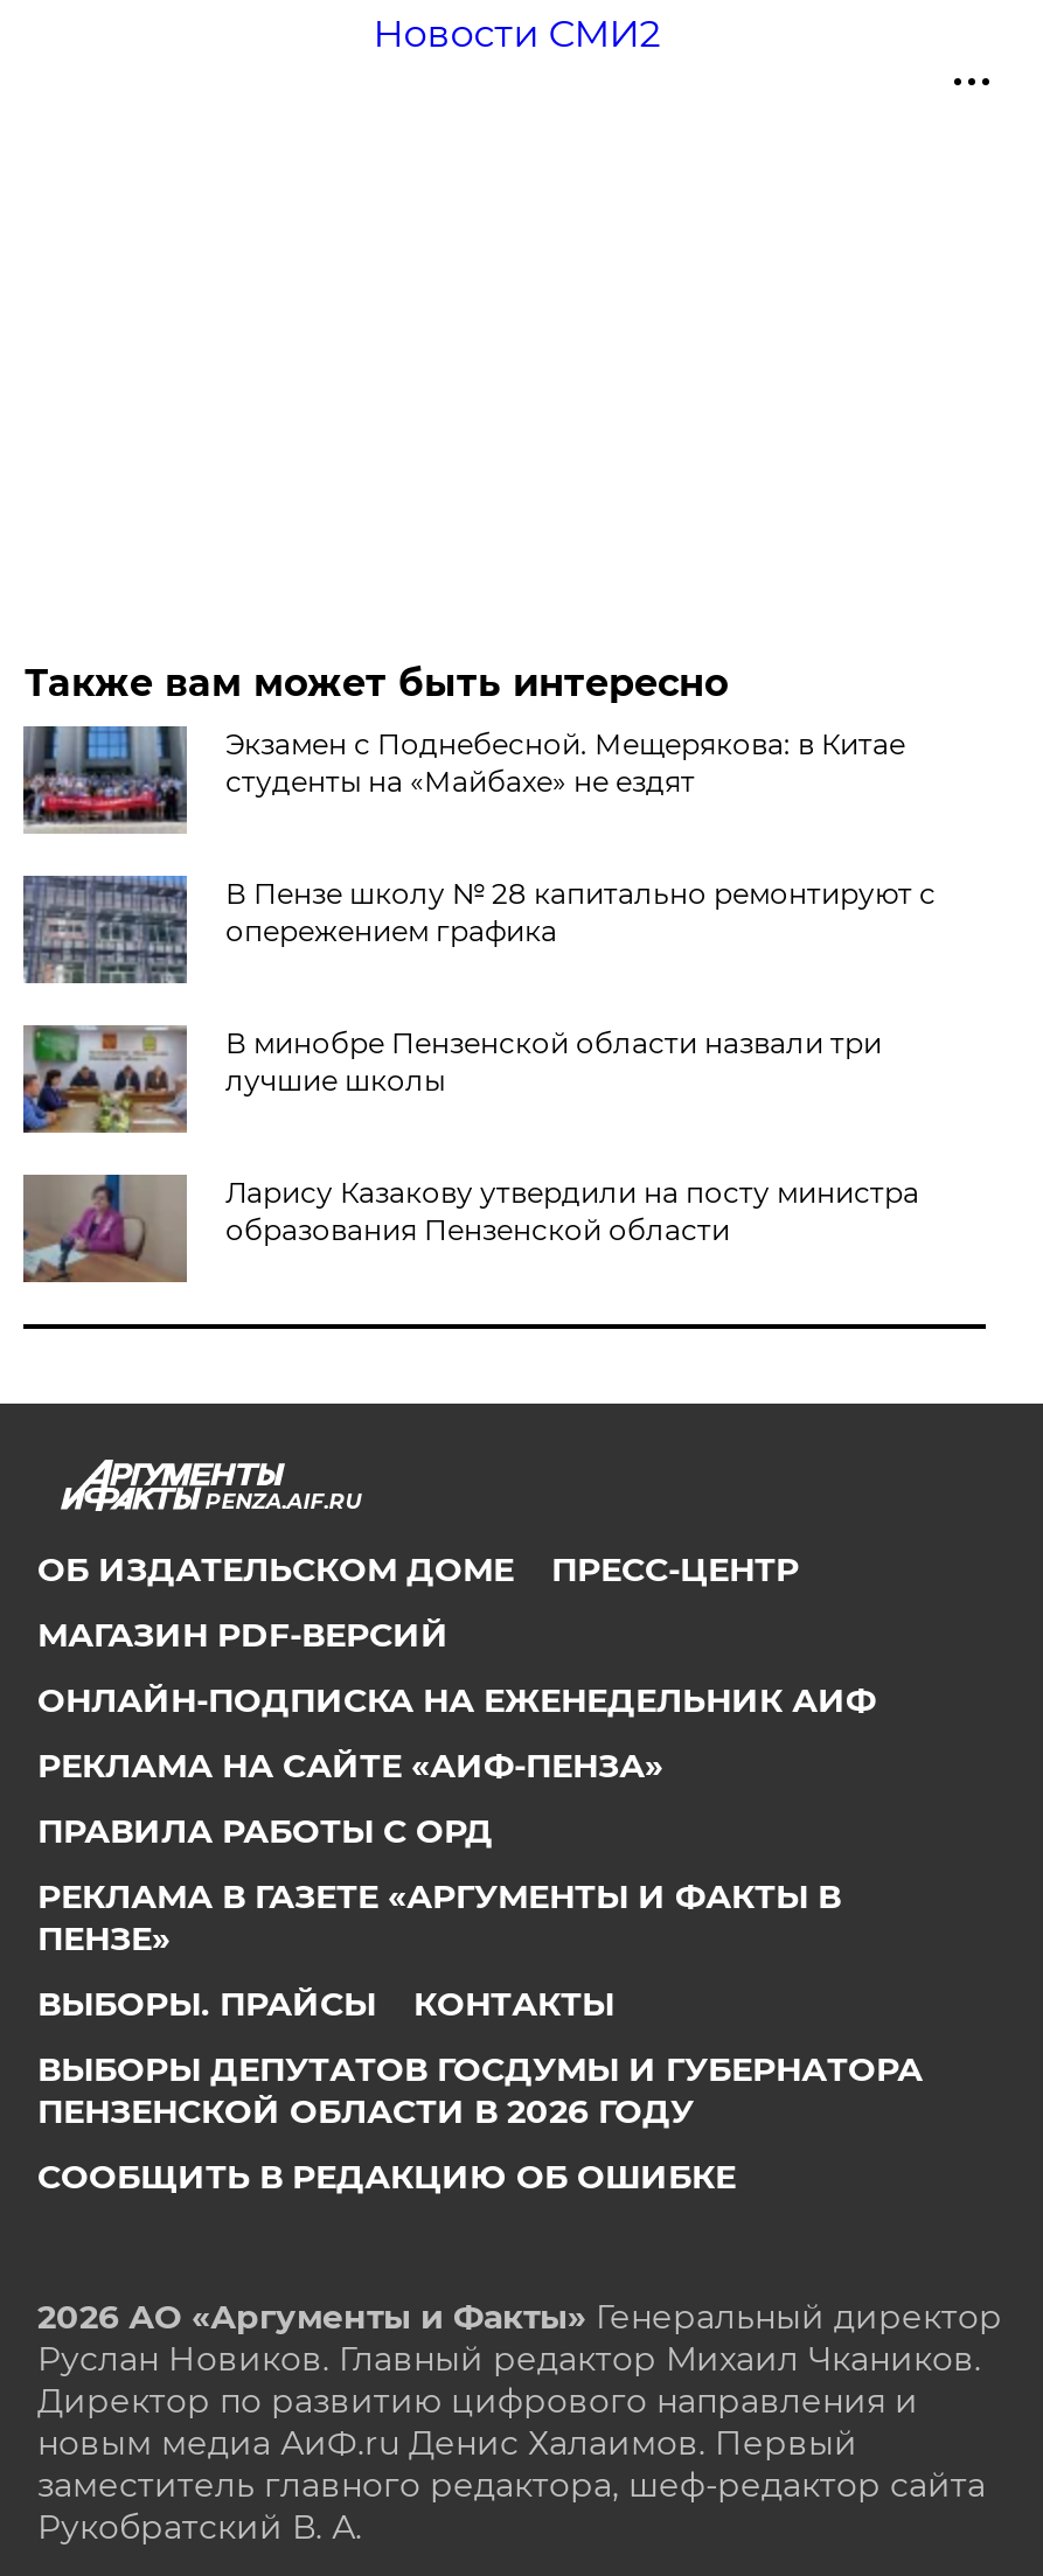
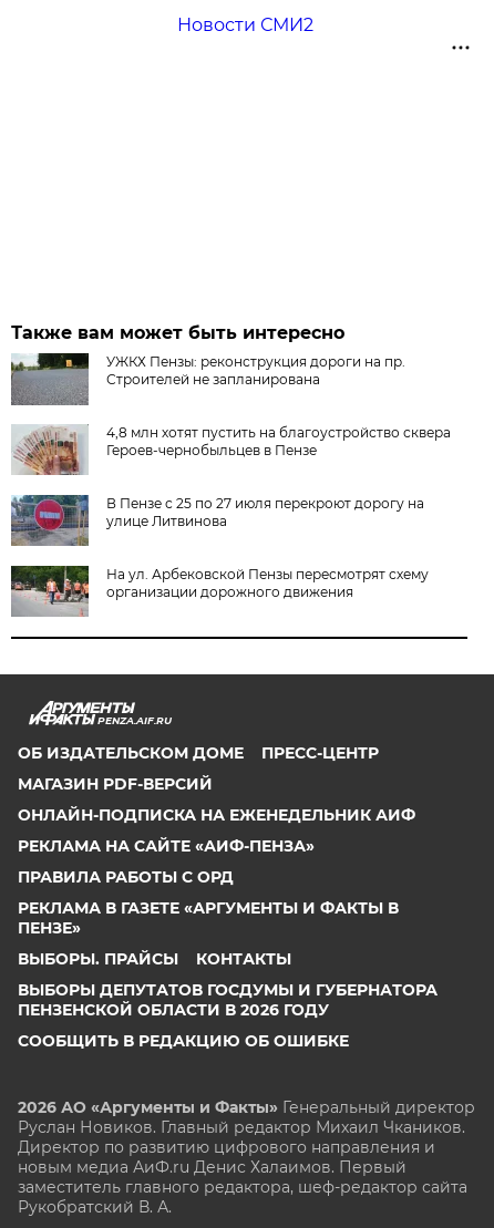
- [image]
- Экзамен с Поднебесной. Мещерякова: в Китае
- студенты на «Майбахе» не ездят
+ [image]
+ УЖКХ Пензы: реконструкция дороги на пр.
+ Строителей не запланирована

- [image]
- В Пензе школу № 28 капитально ремонтируют с
- опережением графика
+ [image]
+ 4,8 млн хотят пустить на благоустройство сквера
+ Героев-чернобыльцев в Пензе

- [image]
- В минобре Пензенской области назвали три
- лучшие школы
+ [image]
+ В Пензе с 25 по 27 июля перекроют дорогу на
+ улице Литвинова

- [image]
- Ларису Казакову утвердили на посту министра
- образования Пензенской области
+ [image]
+ На ул. Арбековской Пензы пересмотрят схему
+ организации дорожного движения
